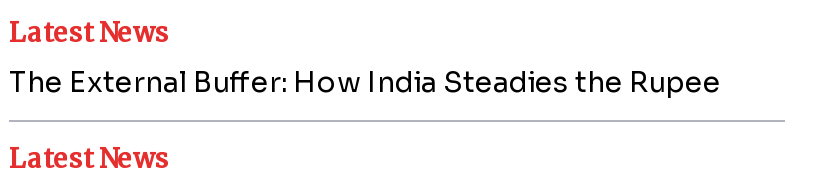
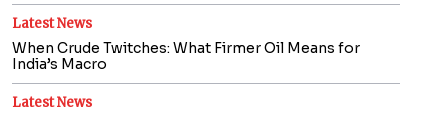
- The External Buffer: How India Steadies the Rupee
+ When Crude Twitches: What Firmer Oil Means for
+ India’s Macro
